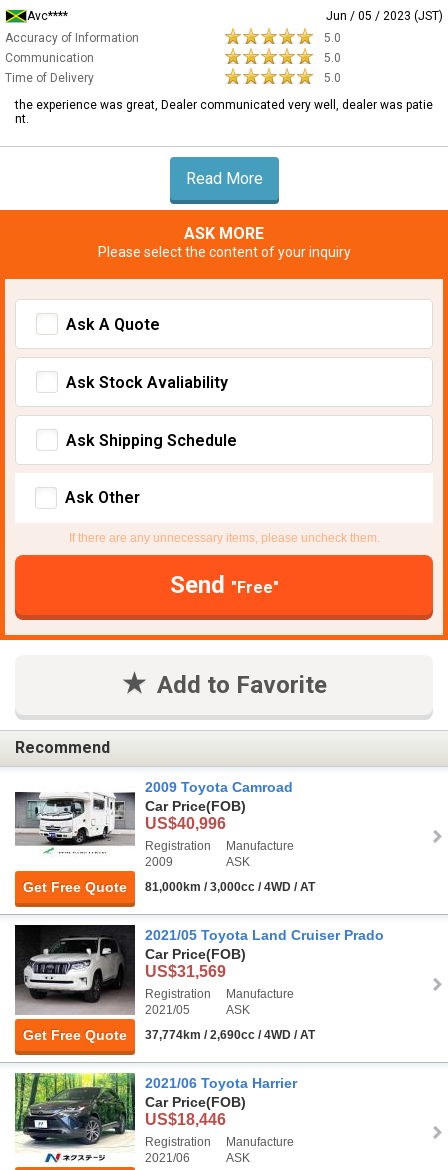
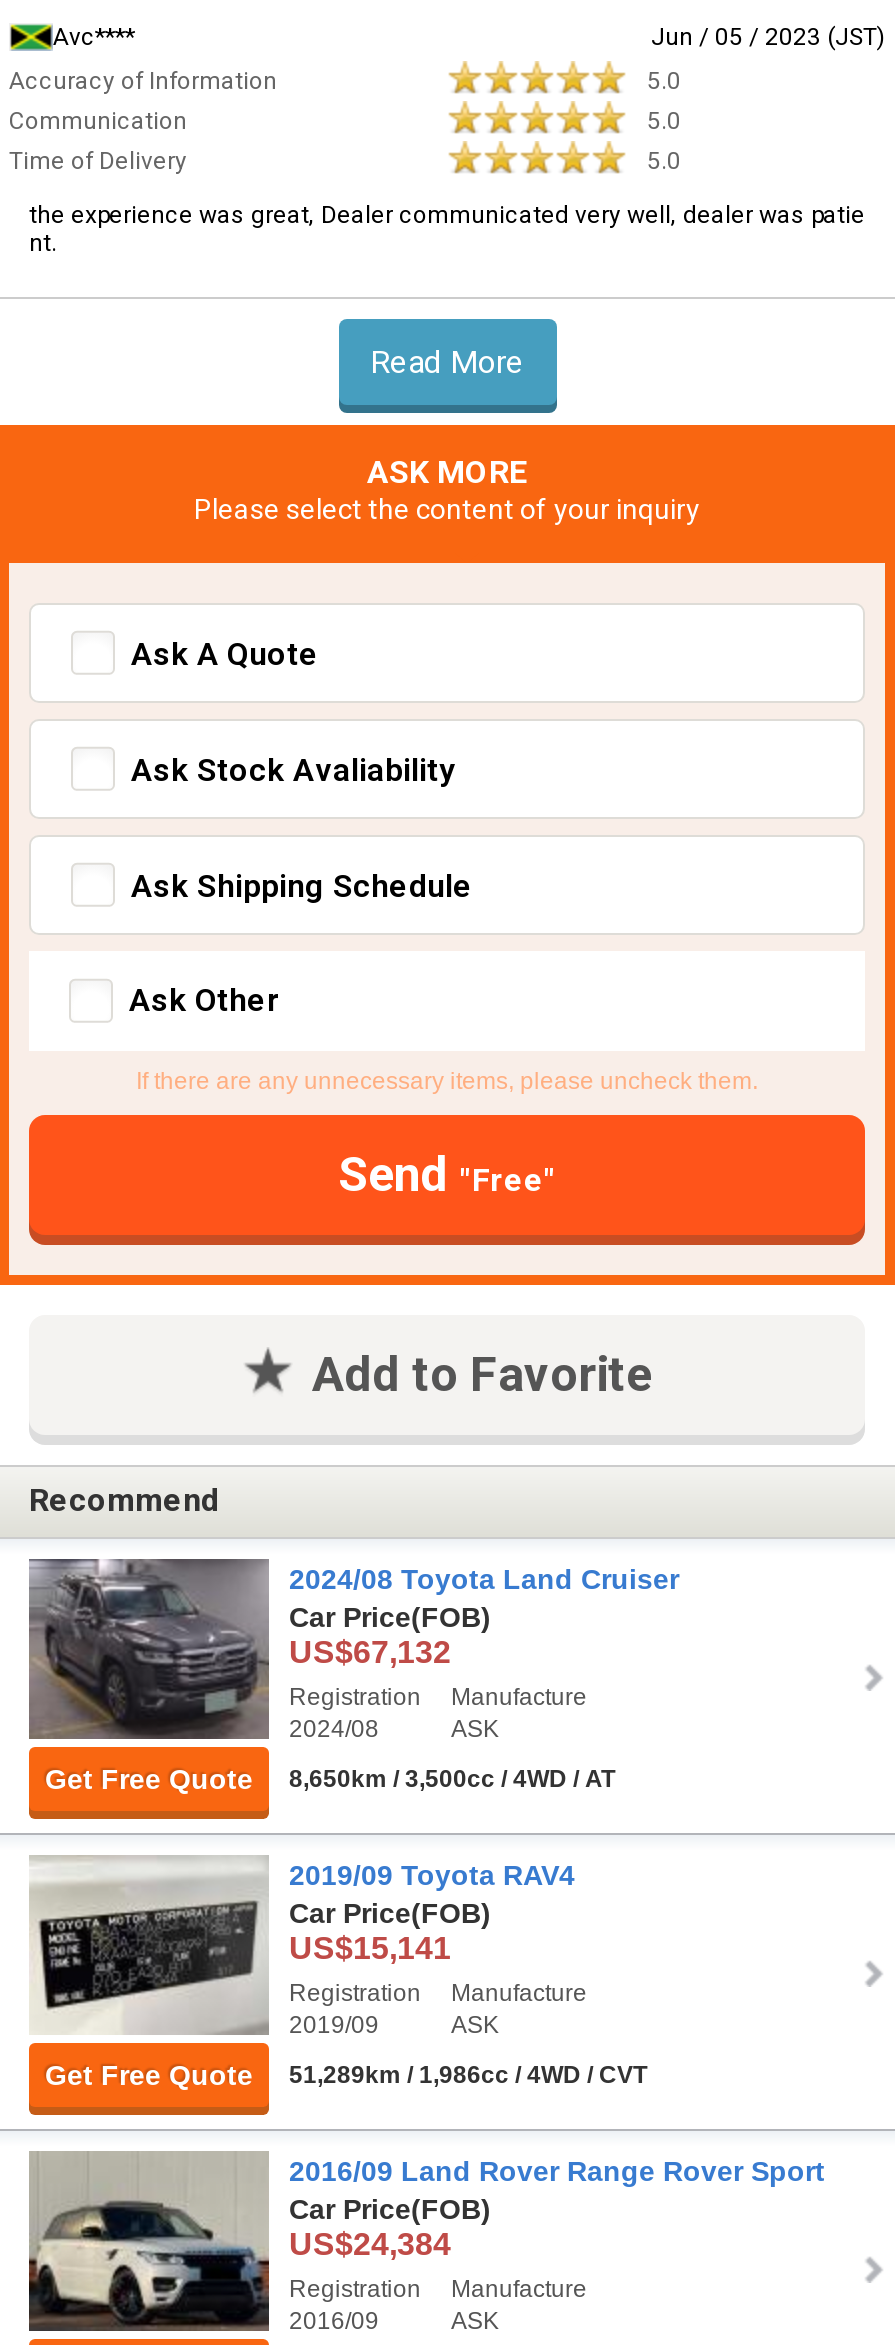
- [image]
- 2009 Toyota Camroad
+ [image]
+ 2024/08 Toyota Land Cruiser

- US$40,996
+ US$67,132

- 2009
+ 2024/08

- Get Free Quote 81,000km / 3,000cc / 4WD / AT
+ Get Free Quote 8,650km / 3,500cc / 4WD / AT

- [image]
- 2021/05 Toyota Land Cruiser Prado
+ [image]
+ 2019/09 Toyota RAV4

- US$31,569
+ US$15,141

- 2021/05
+ 2019/09

- Get Free Quote 37,774km / 2,690cc / 4WD / AT
+ Get Free Quote 51,289km / 1,986cc / 4WD / CVT

- [image]
- 2021/06 Toyota Harrier
+ [image]
+ 2016/09 Land Rover Range Rover Sport

- US$18,446
+ US$24,384

- 2021/06
+ 2016/09
